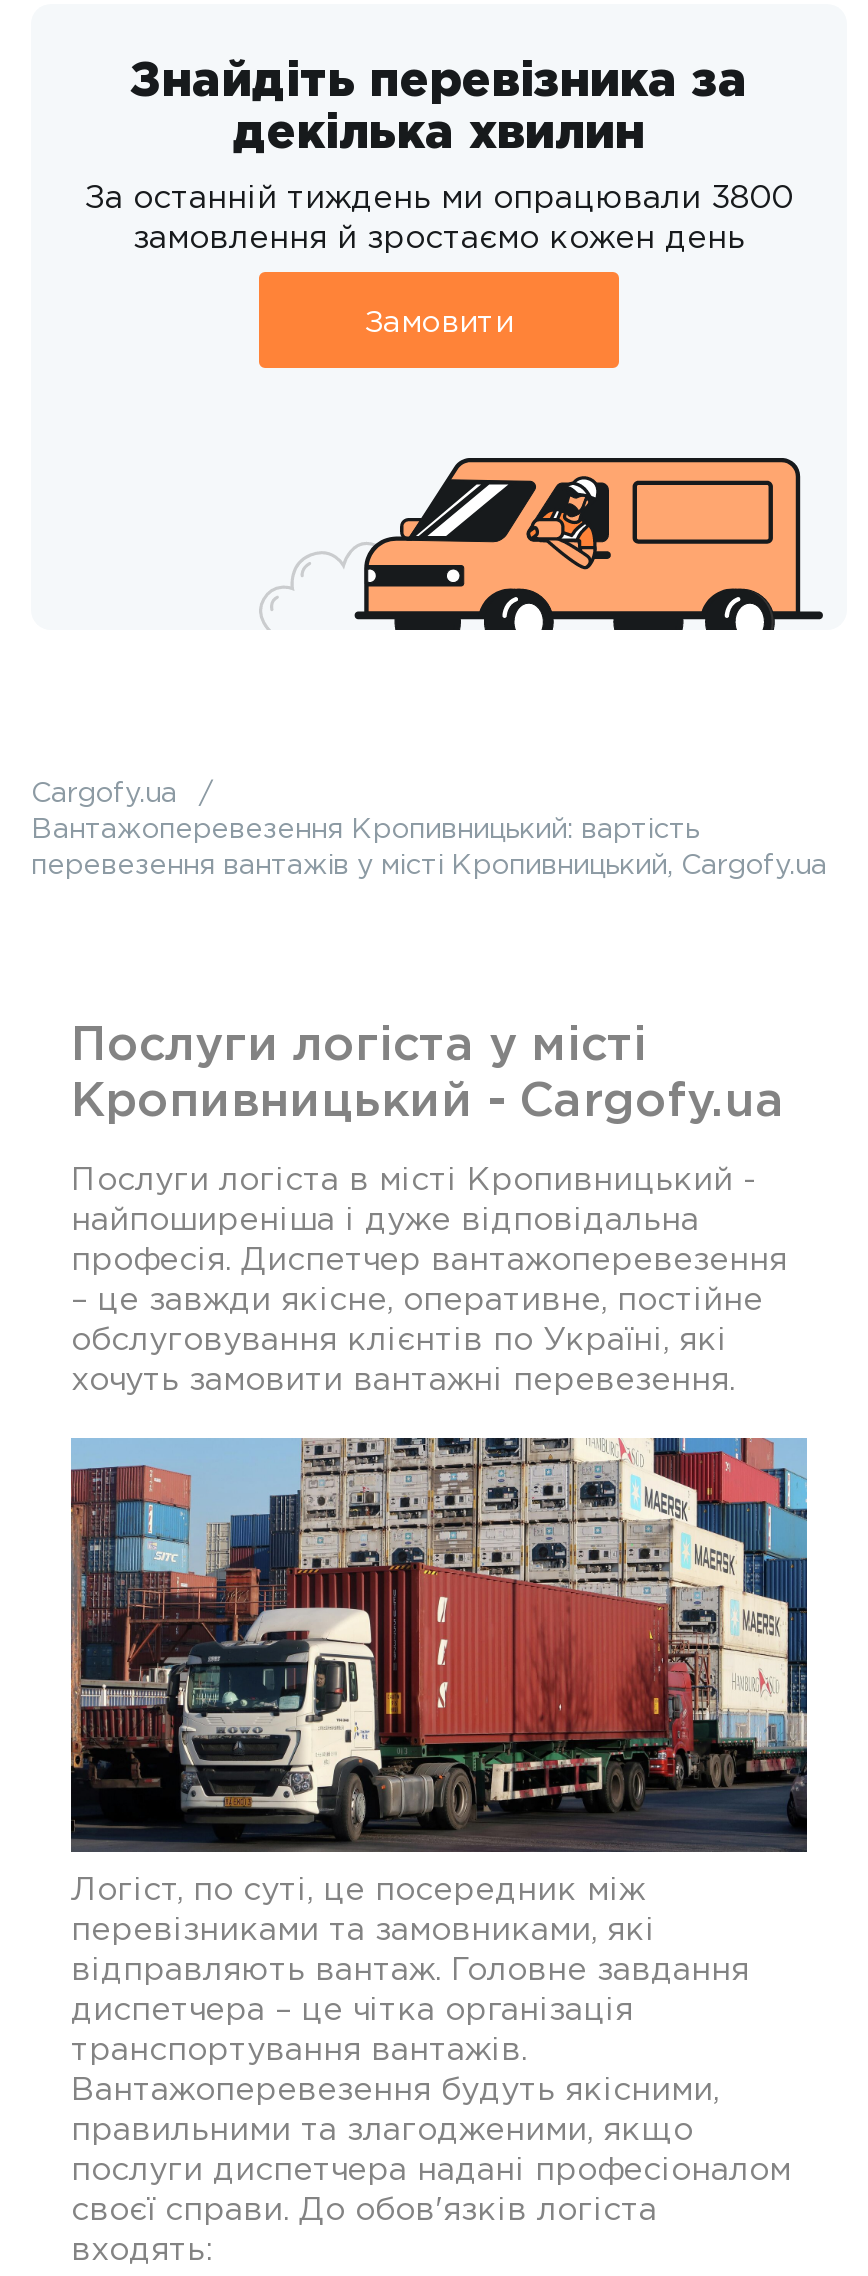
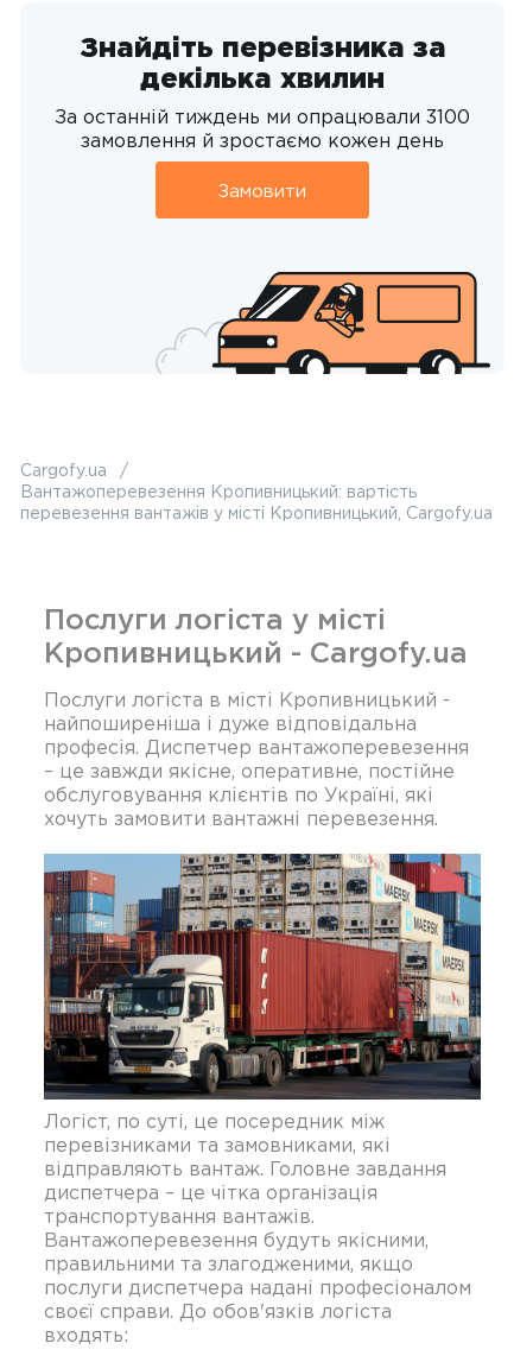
- За останній тиждень ми опрацювали 3800
+ За останній тиждень ми опрацювали 3100
